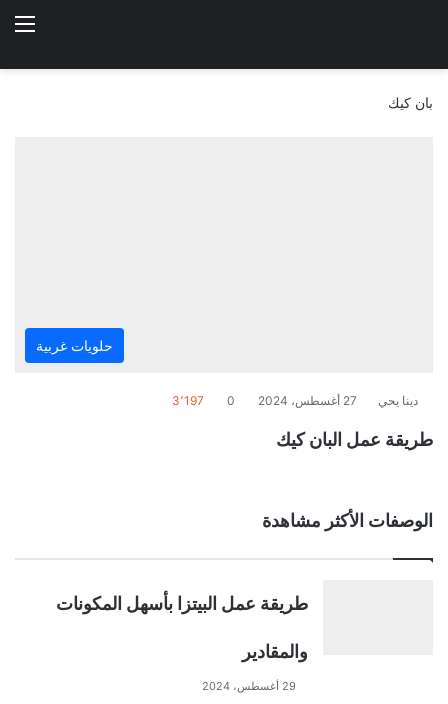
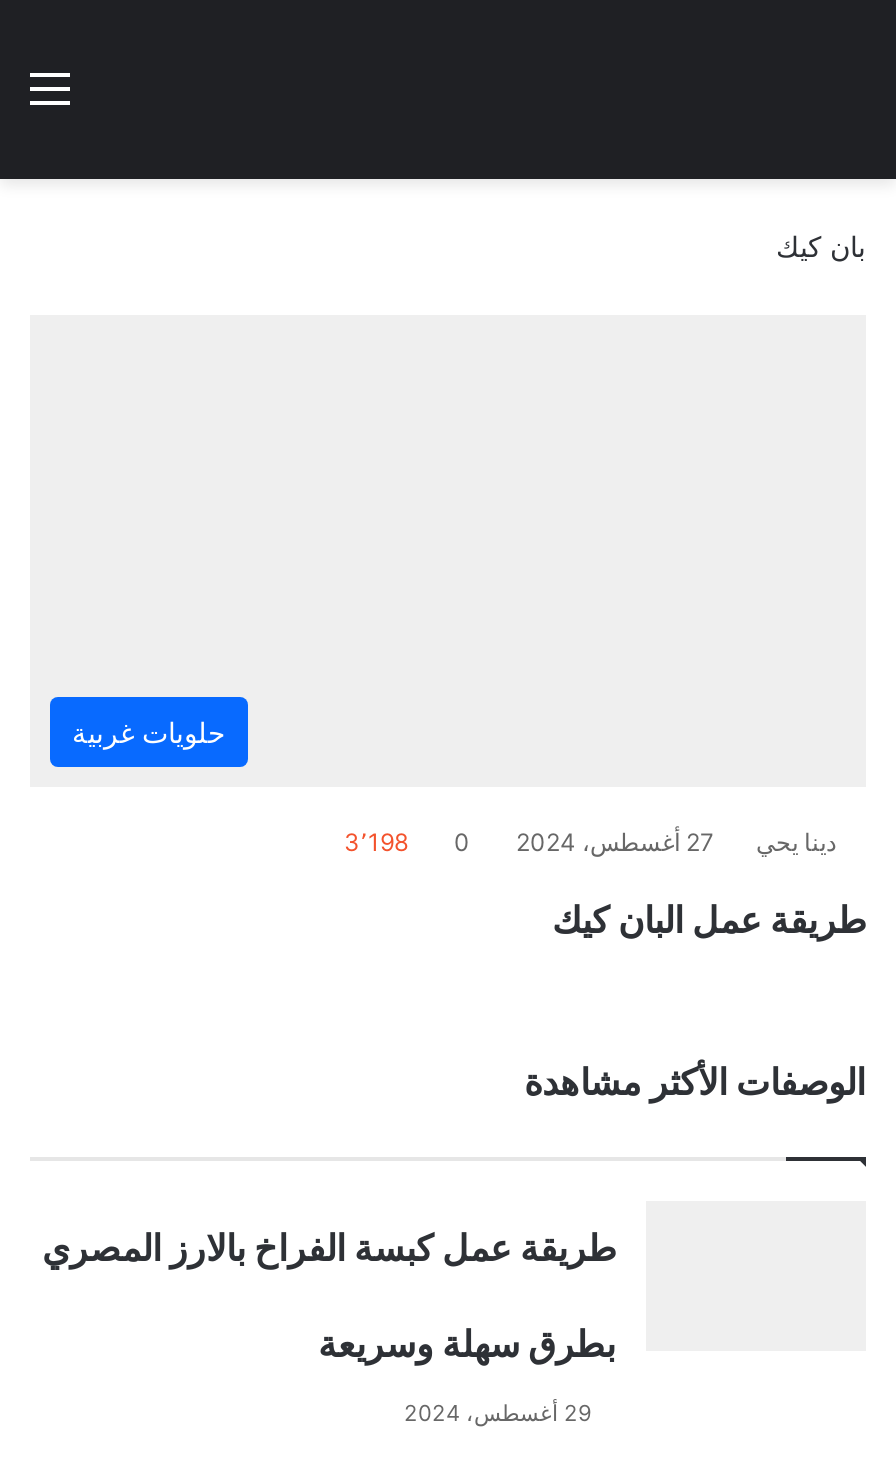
- 3٬197 0
+ 3٬198 0

- طريقة عمل البيتزا بأسهل المكونات
+ طريقة عمل كبسة الفراخ بالارز المصري

- والمقادير
+ بطرق سهلة وسريعة
